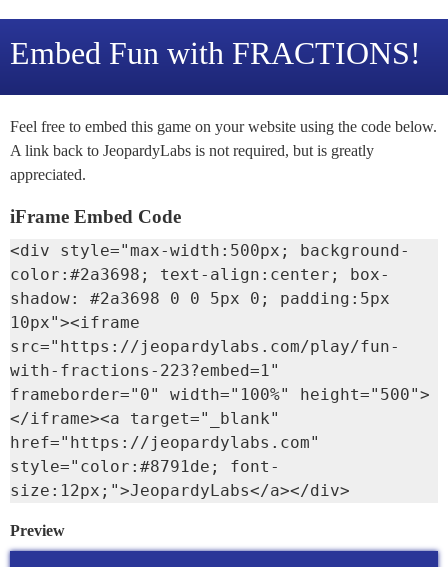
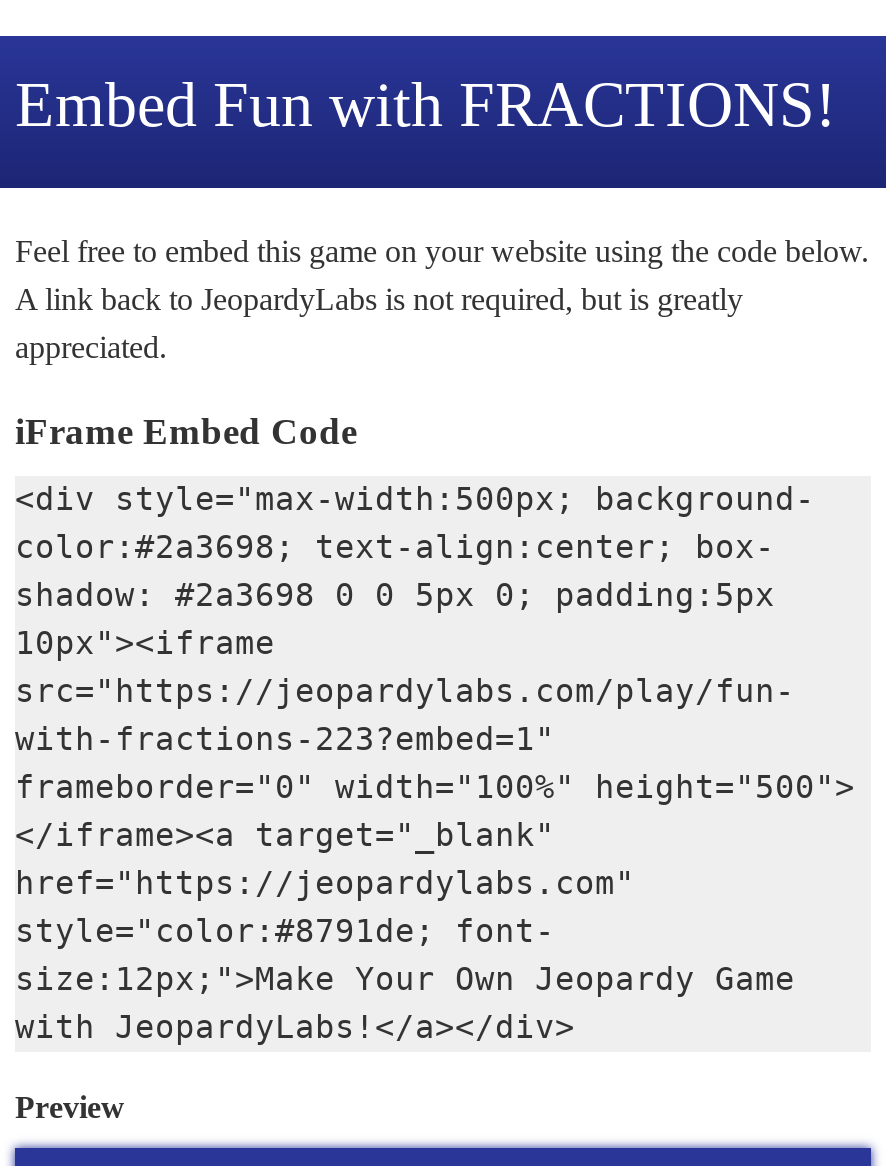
- size:12px;">JeopardyLabs</a></div>
+ size:12px;">Make Your Own Jeopardy Game
+ with JeopardyLabs!</a></div>
